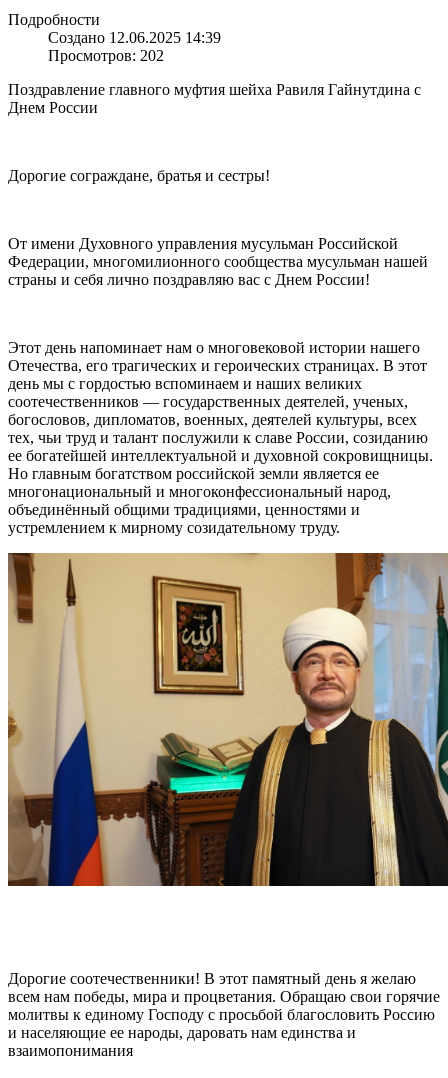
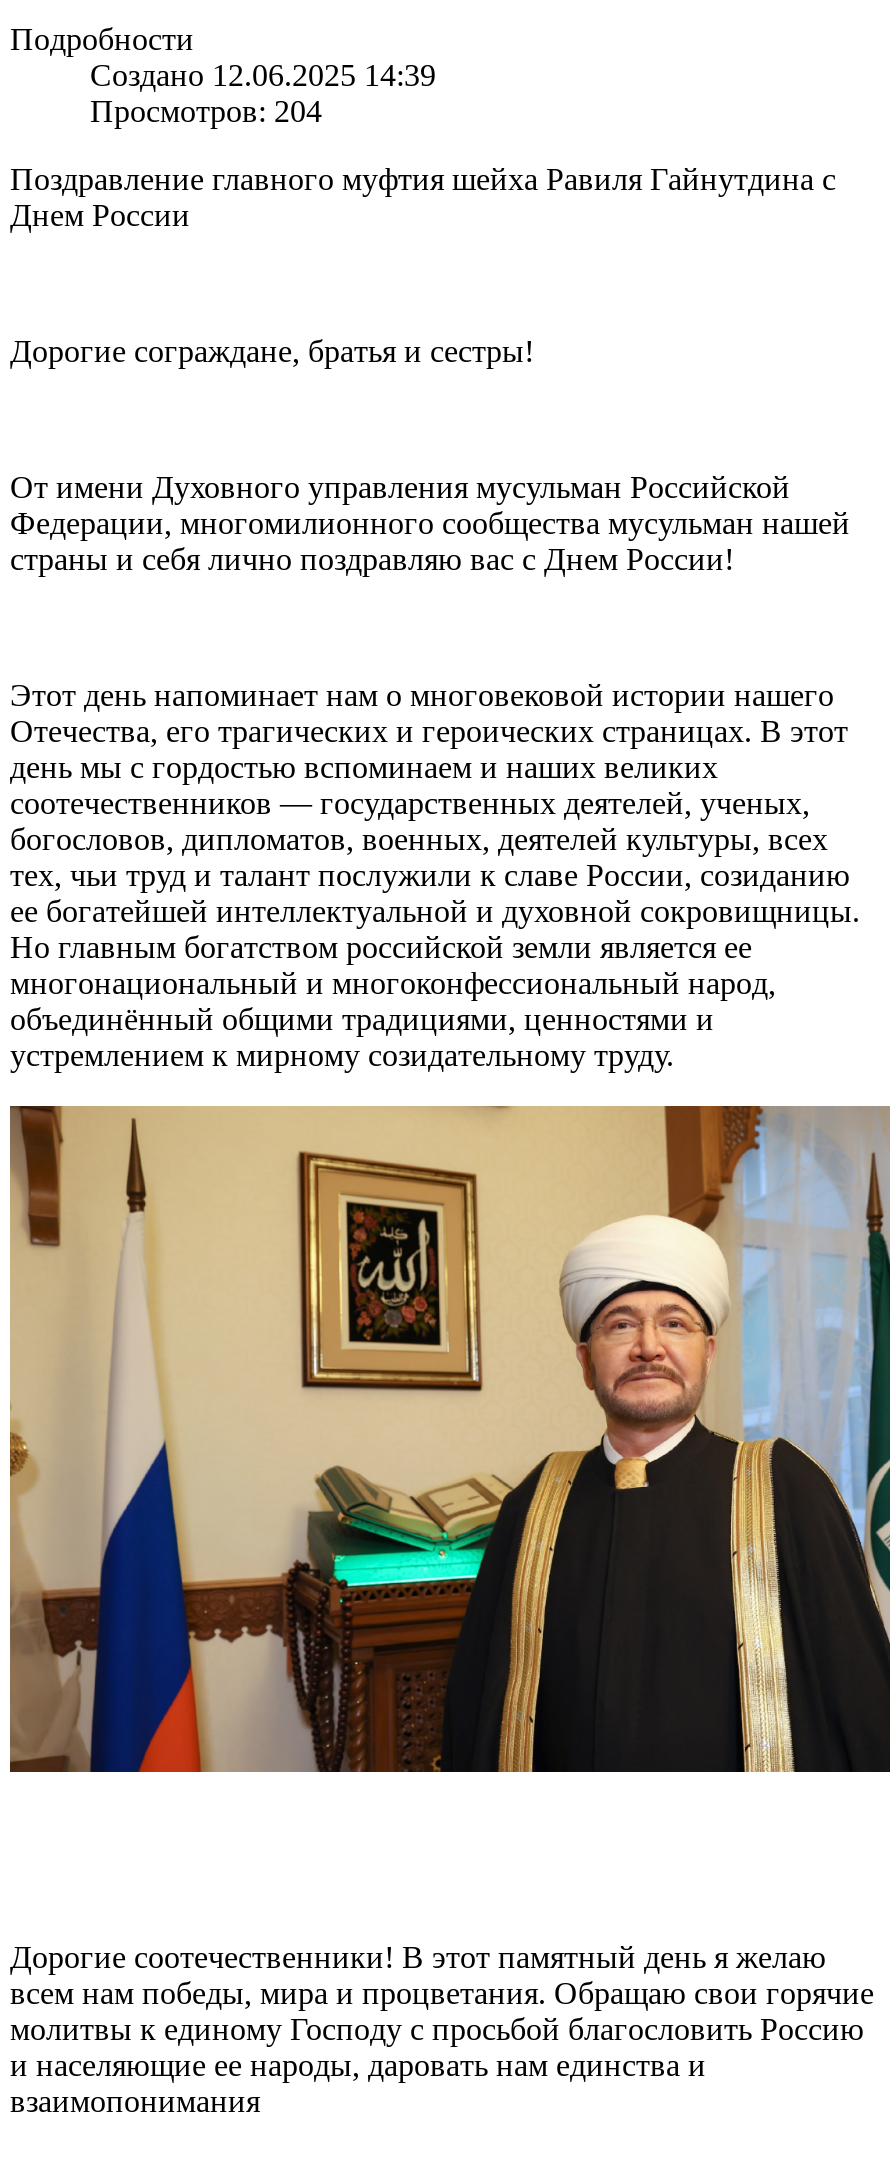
- Просмотров: 202
+ Просмотров: 204
